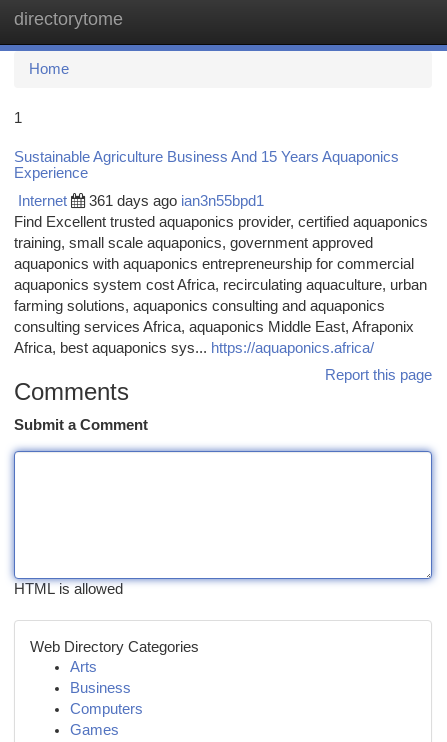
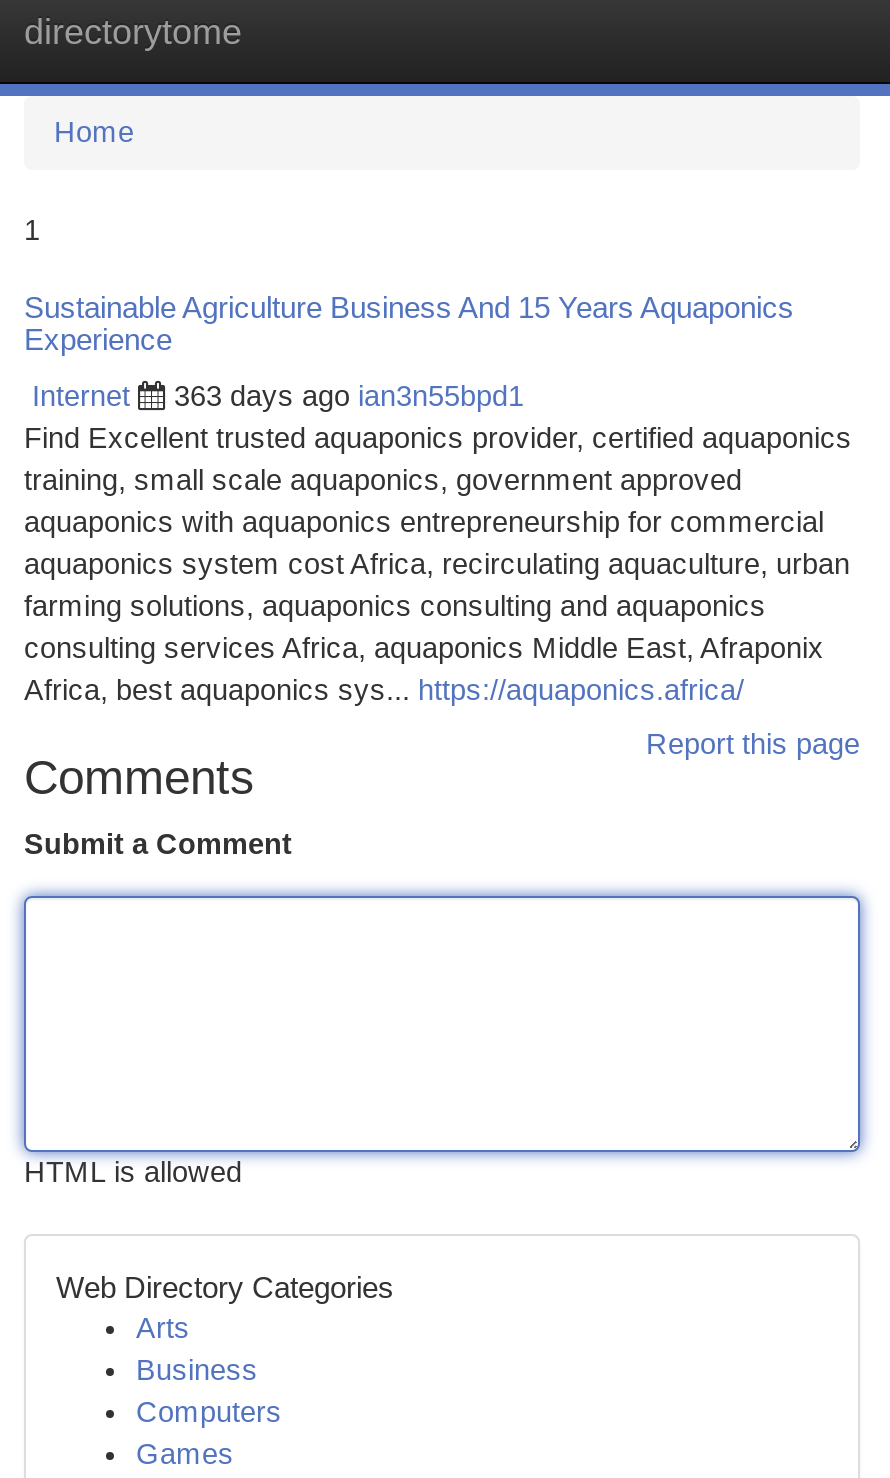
- 361 days ago ian3n55bpd1
+ 363 days ago ian3n55bpd1
